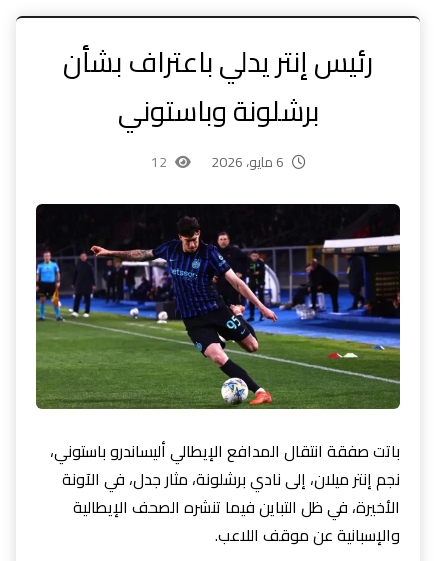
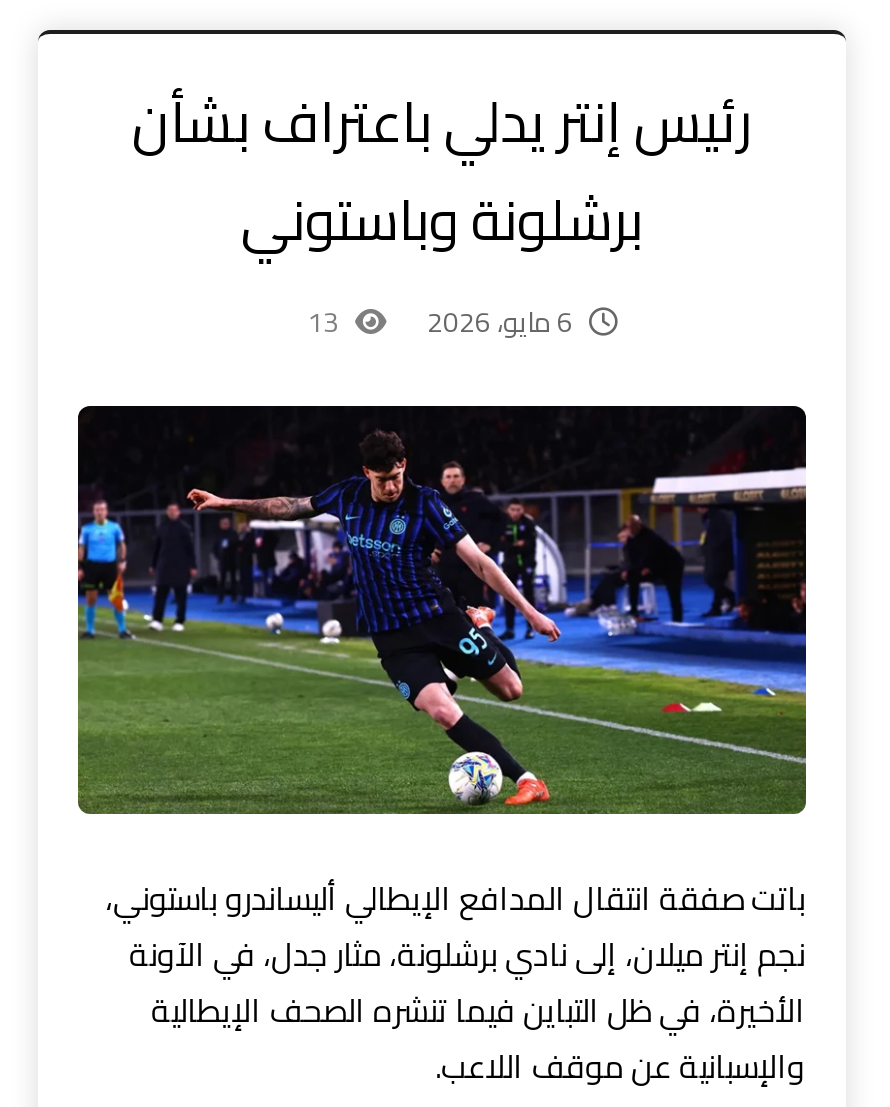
- 12
+ 13
